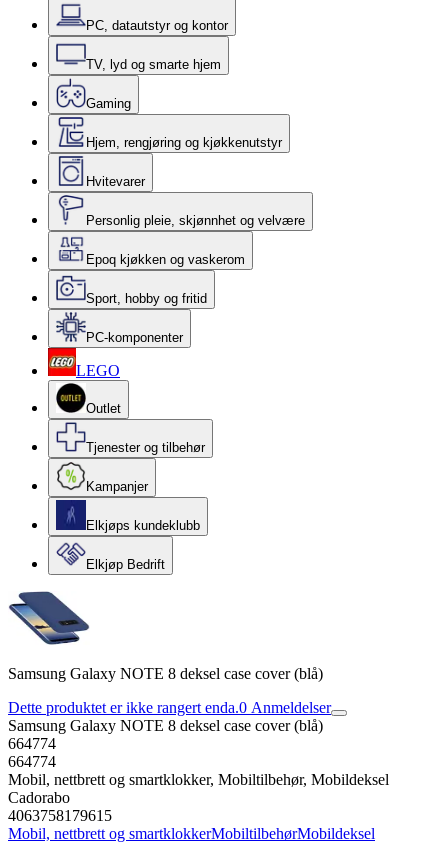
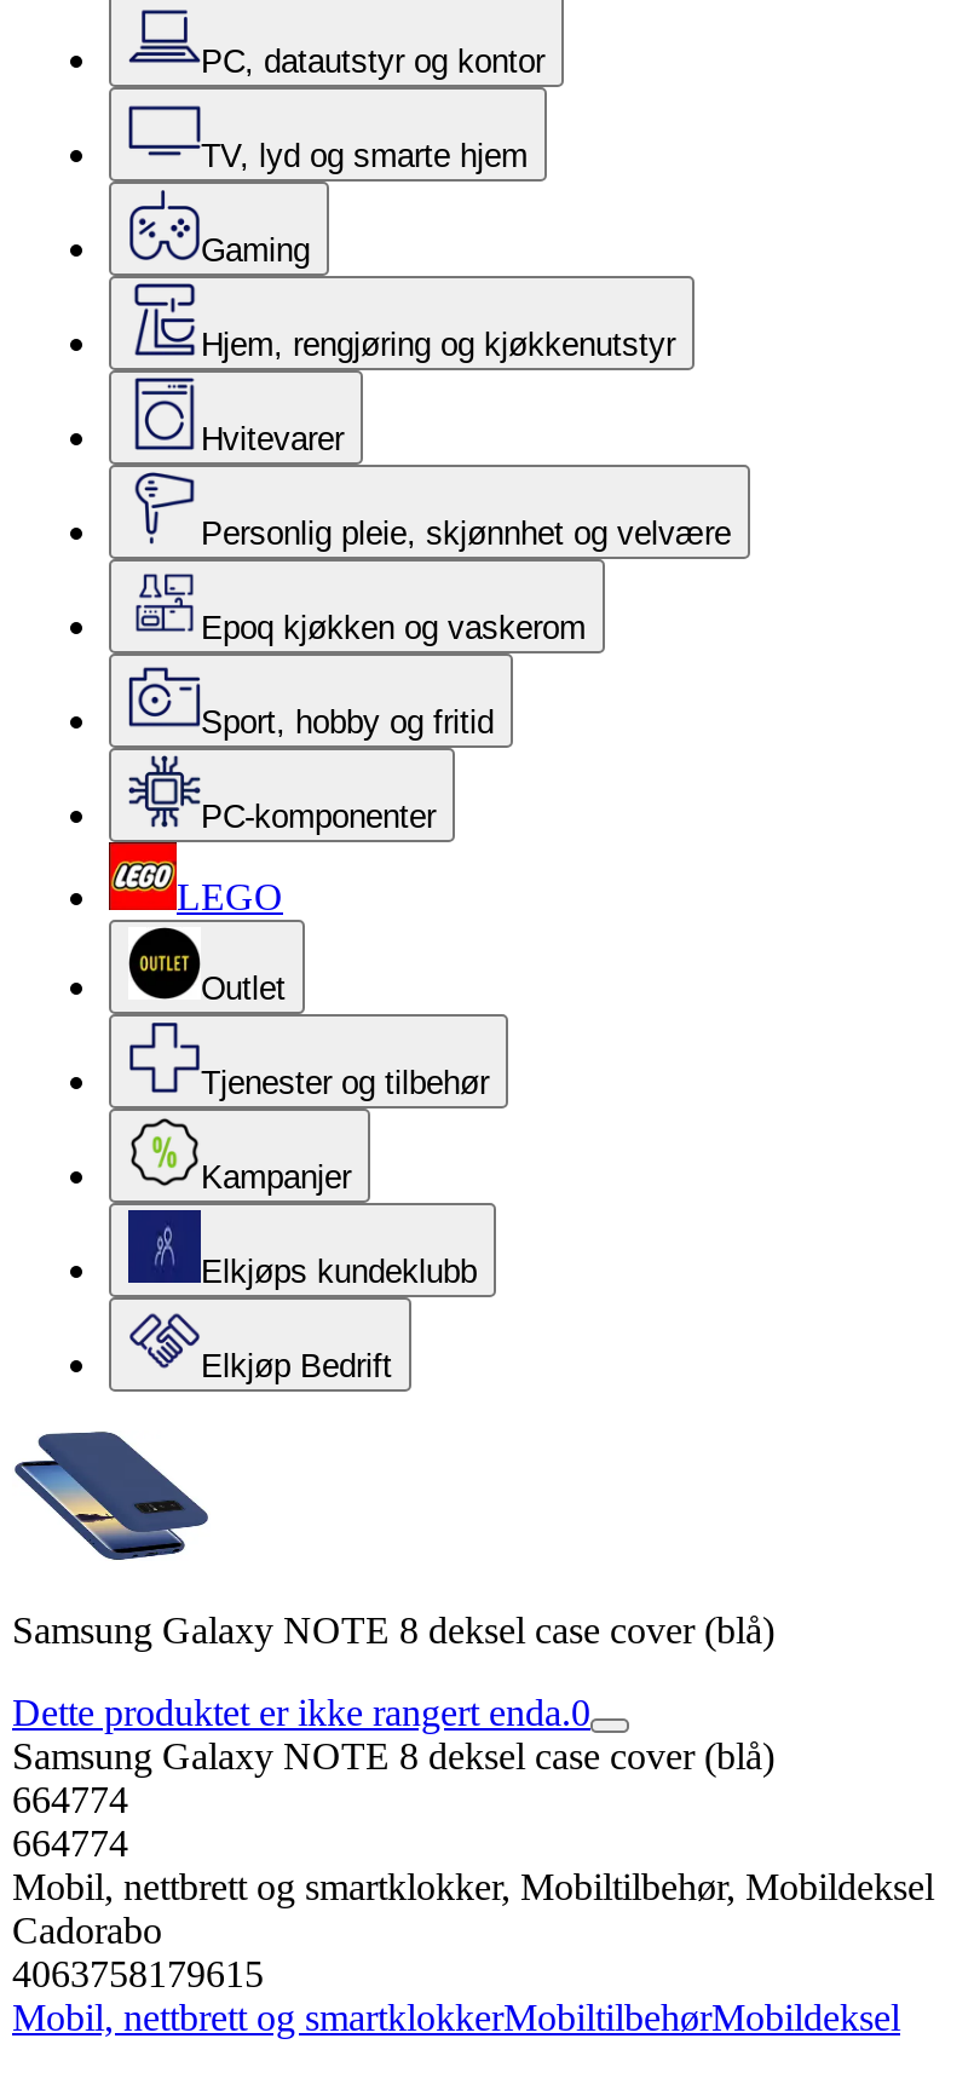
- Dette produktet er ikke rangert enda.0 Anmeldelser
+ Dette produktet er ikke rangert enda.0
